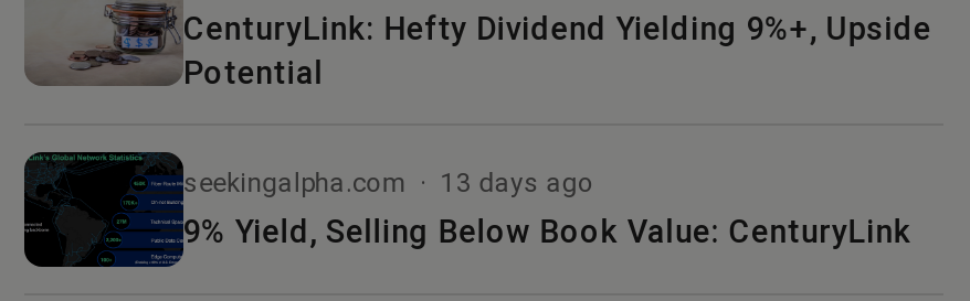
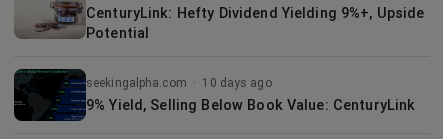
- seekingalpha.com · 13 days ago
+ seekingalpha.com · 10 days ago
